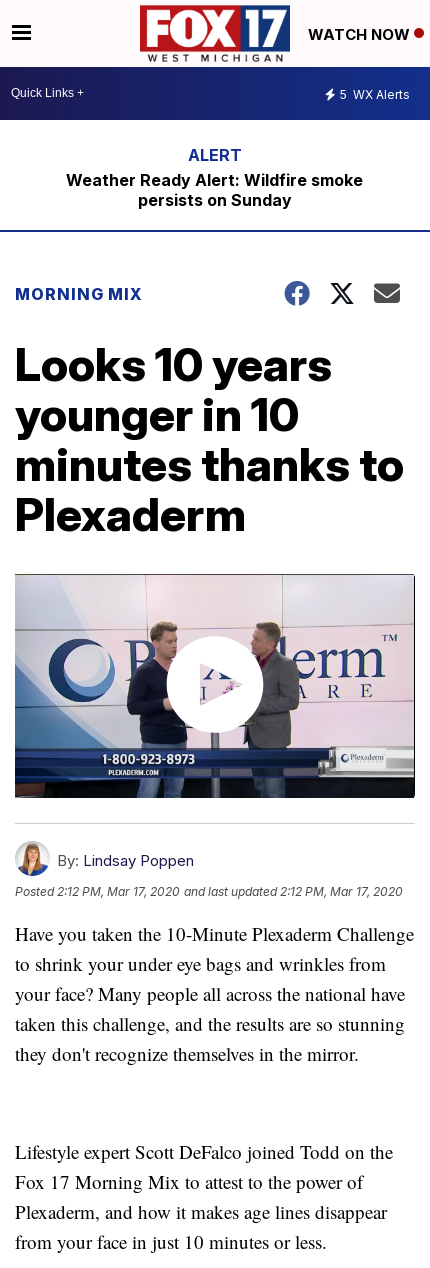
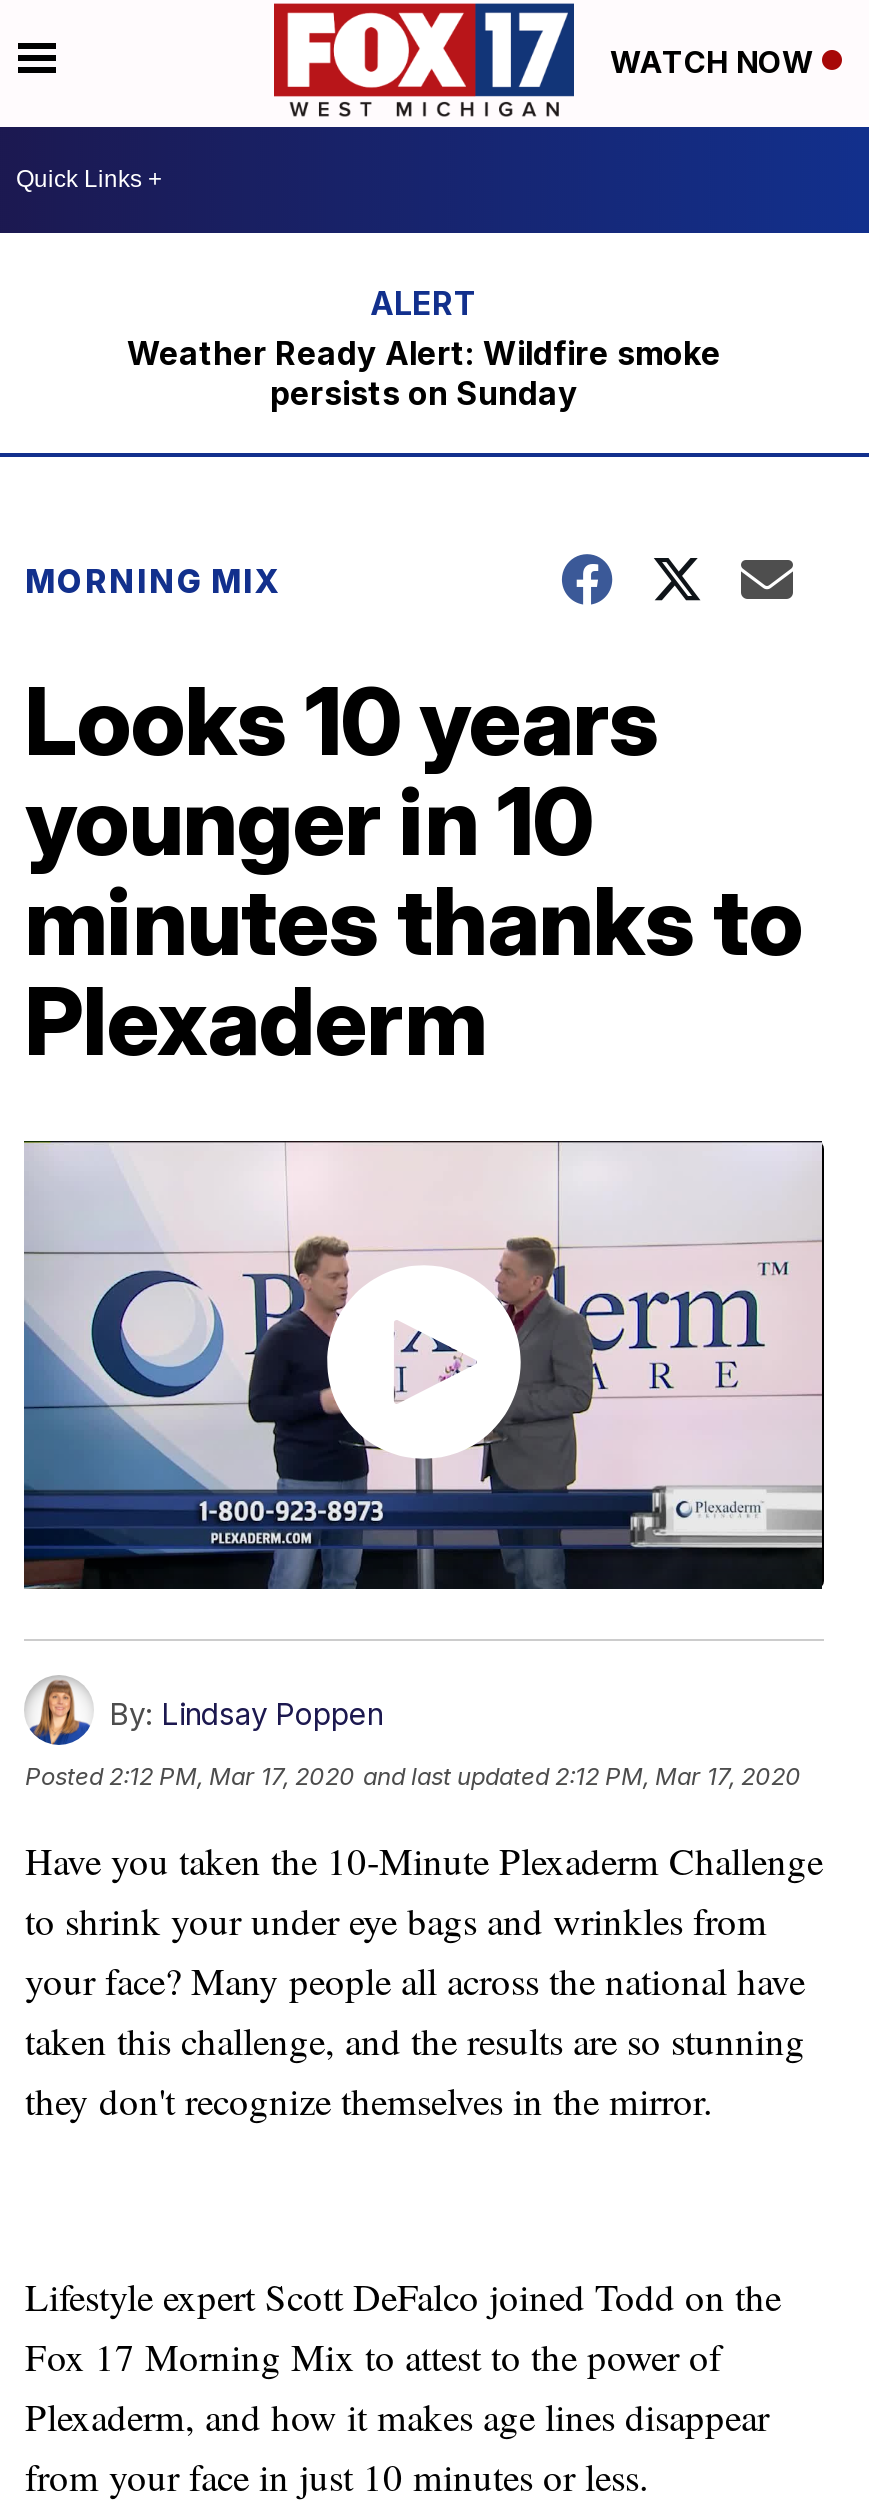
- 5 WX Alerts
